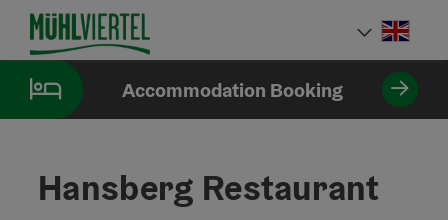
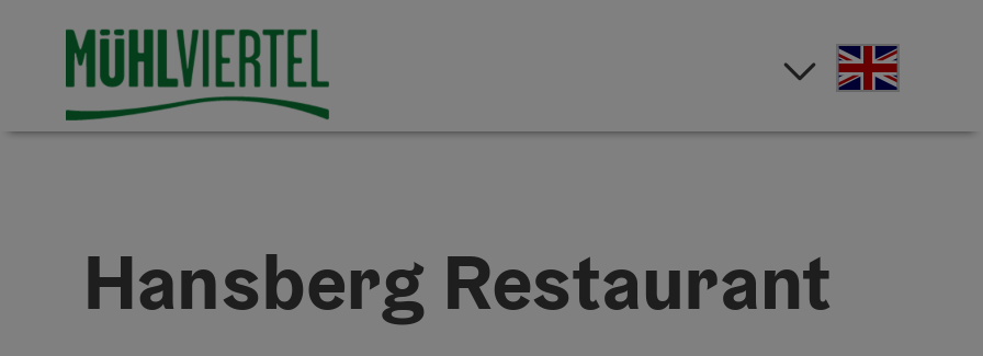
- Accommodation Booking
